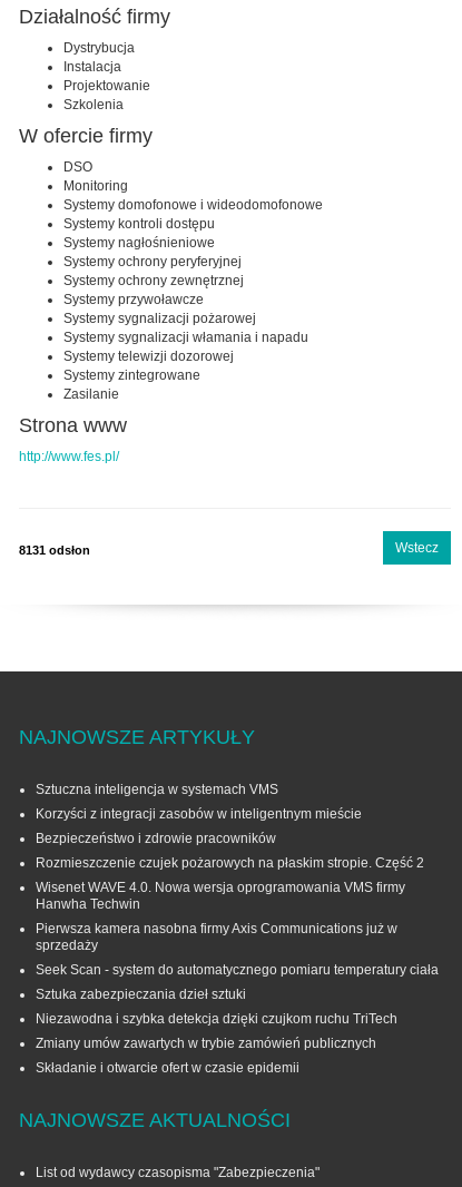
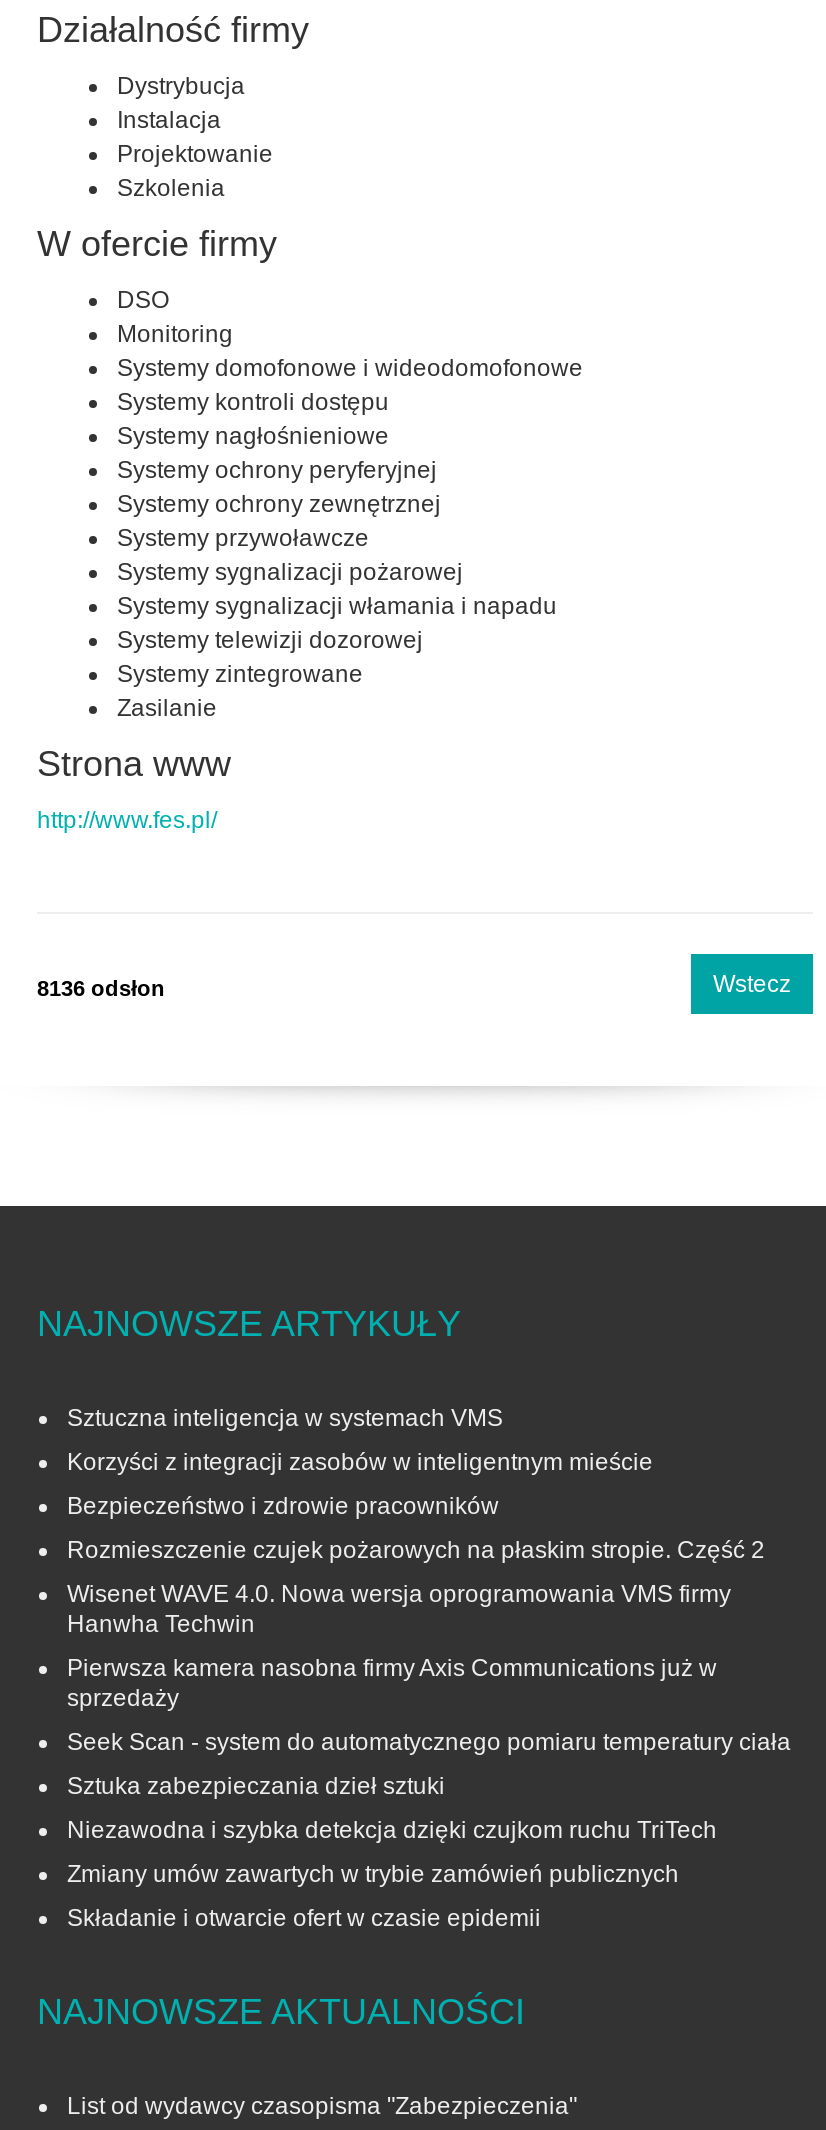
- 8131 odsłon
+ 8136 odsłon
